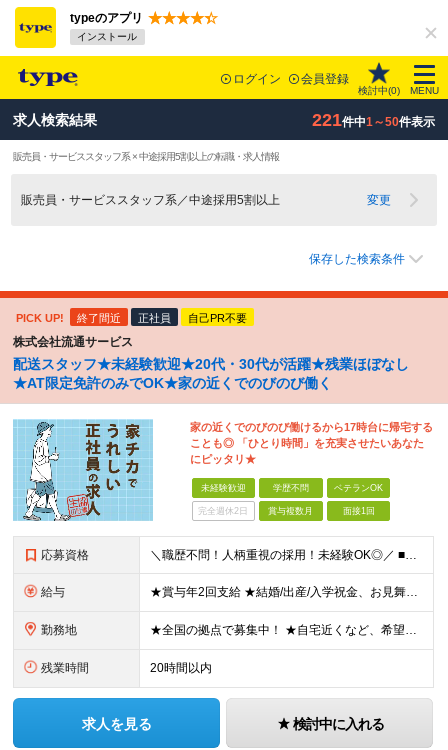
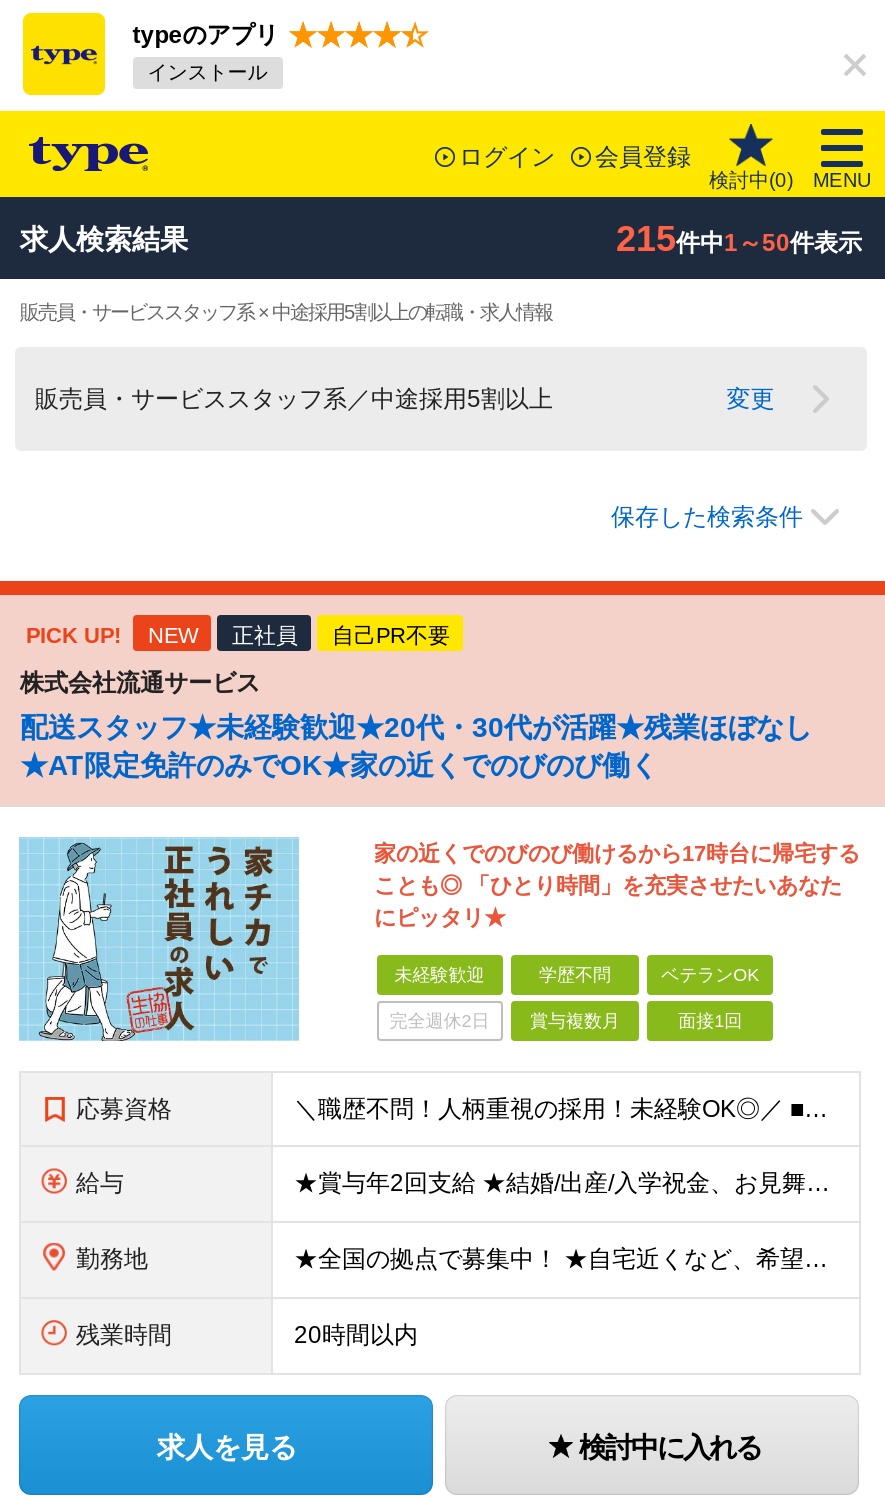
- 221件中1～50件表示
+ 215件中1～50件表示

- 終了間近
+ NEW
